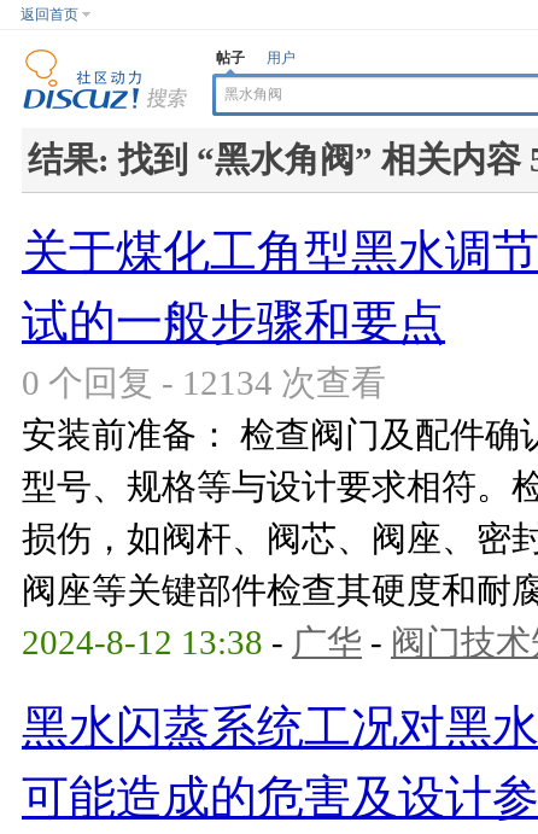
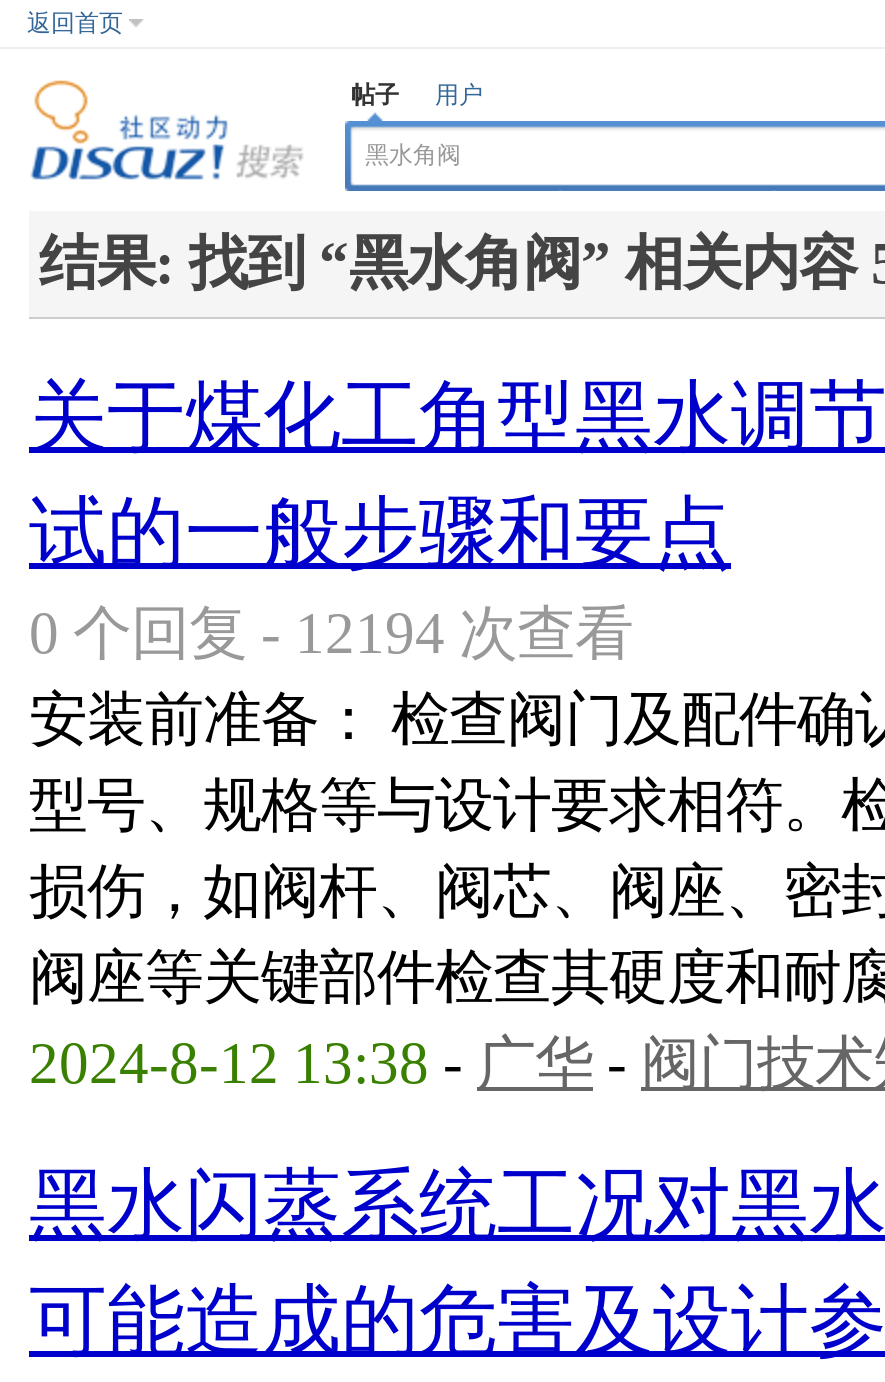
- 0 个回复 - 12134 次查看
+ 0 个回复 - 12194 次查看
